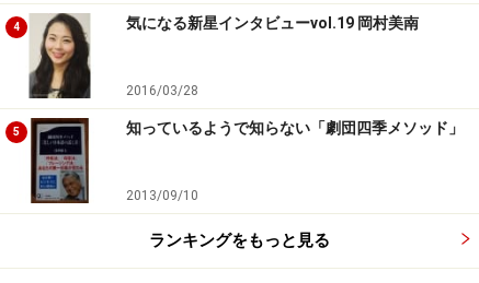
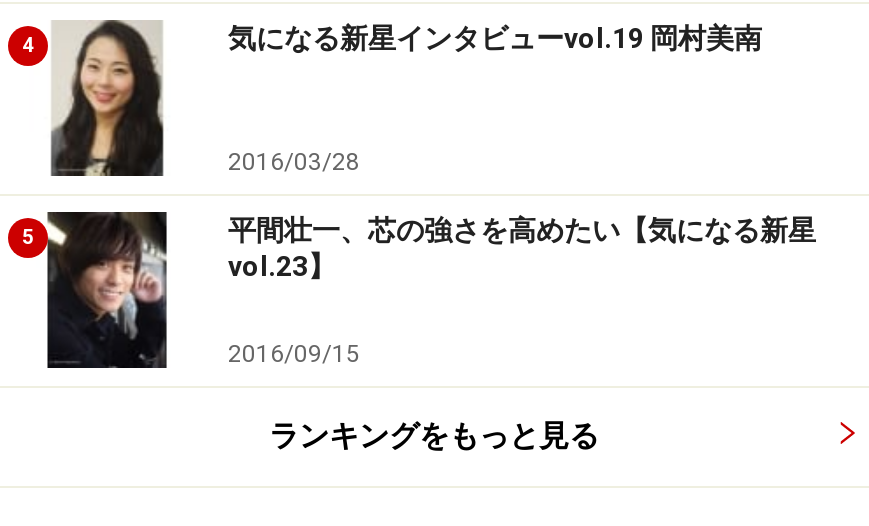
- [image]
- 知っているようで知らない「劇団四季メソッド」
+ [image]
+ 平間壮一、芯の強さを高めたい【気になる新星
+ vol.23】

- 2013/09/10
+ 2016/09/15
